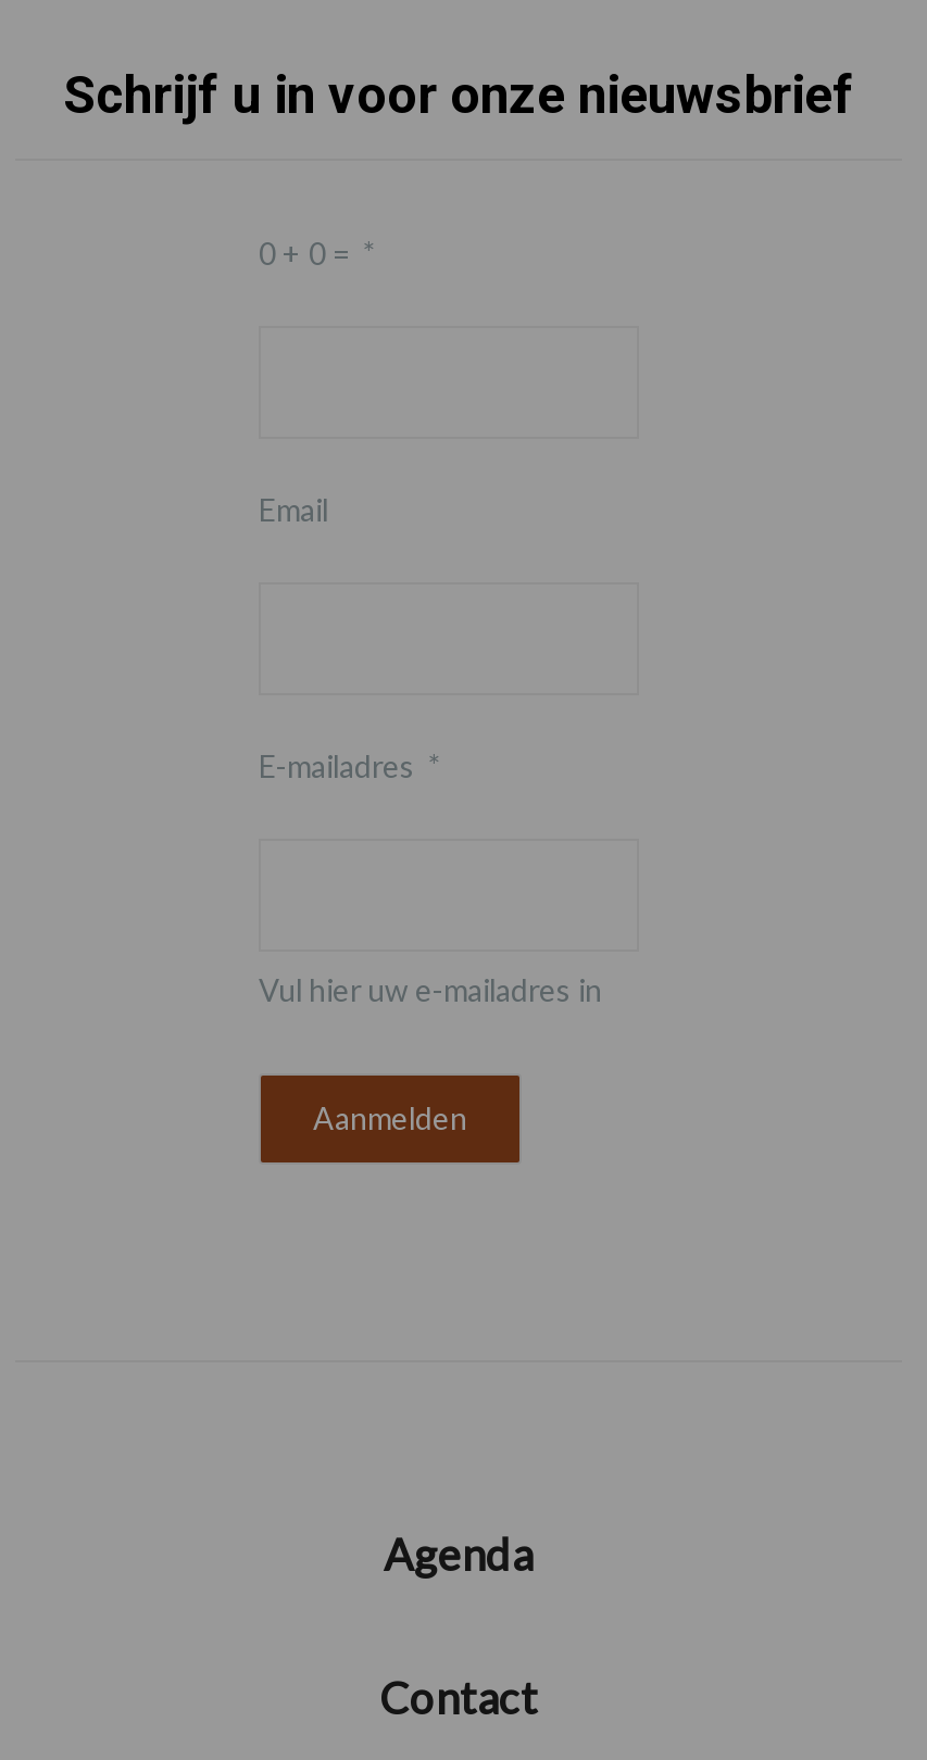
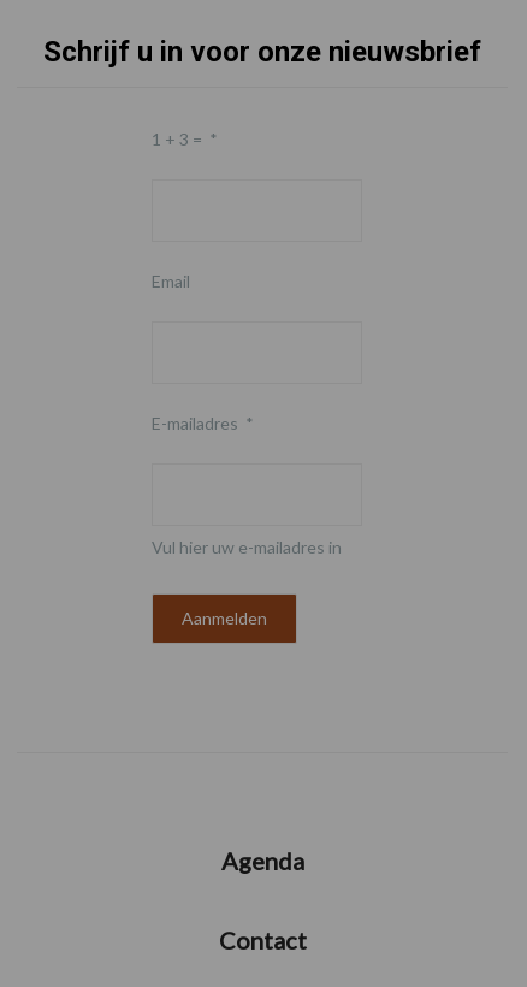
- 0 + 0 = *
+ 1 + 3 = *
